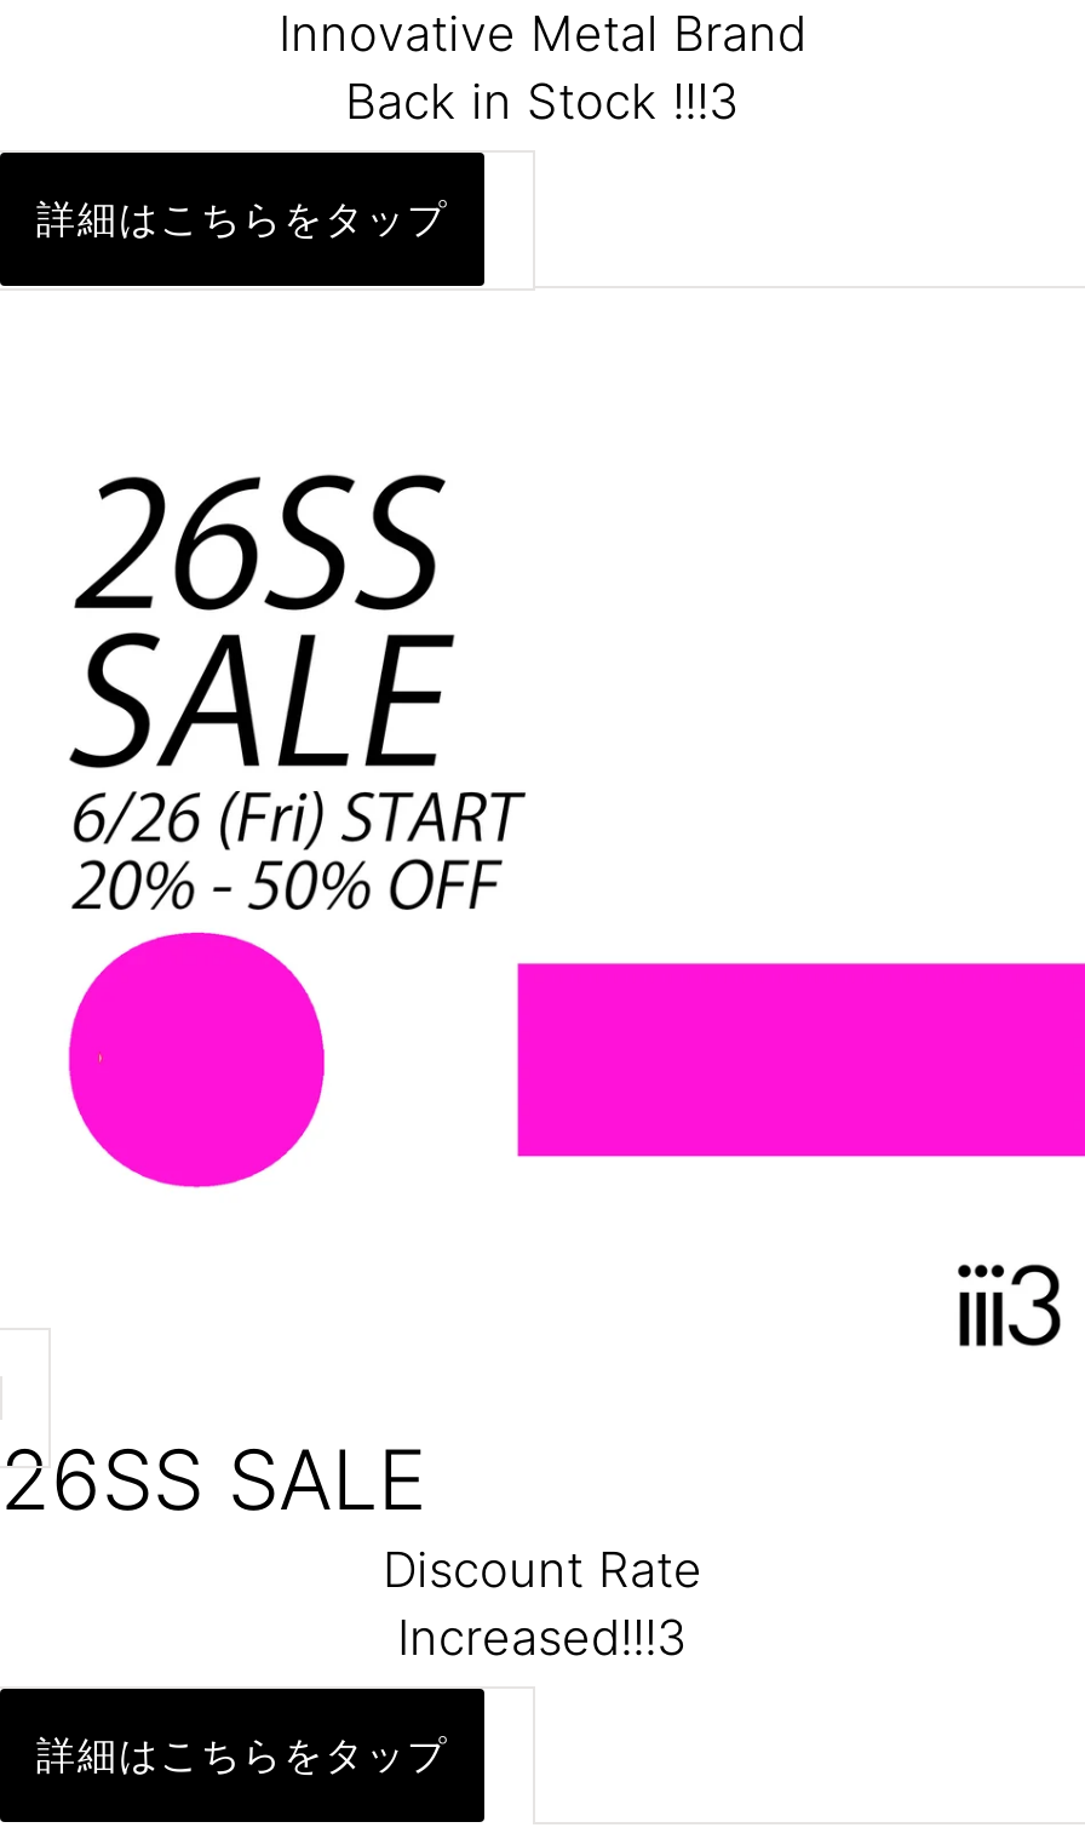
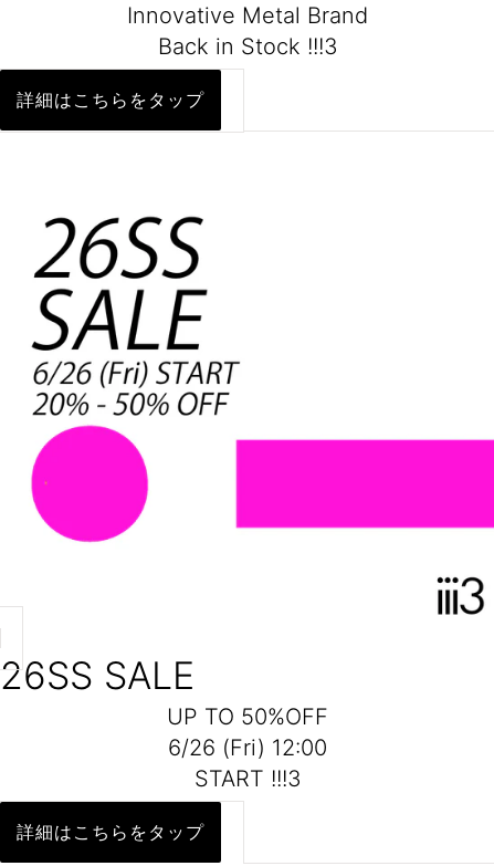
- Discount Rate
- Increased!!!3
+ UP TO 50%OFF
+ 6/26 (Fri) 12:00
+ START !!!3
